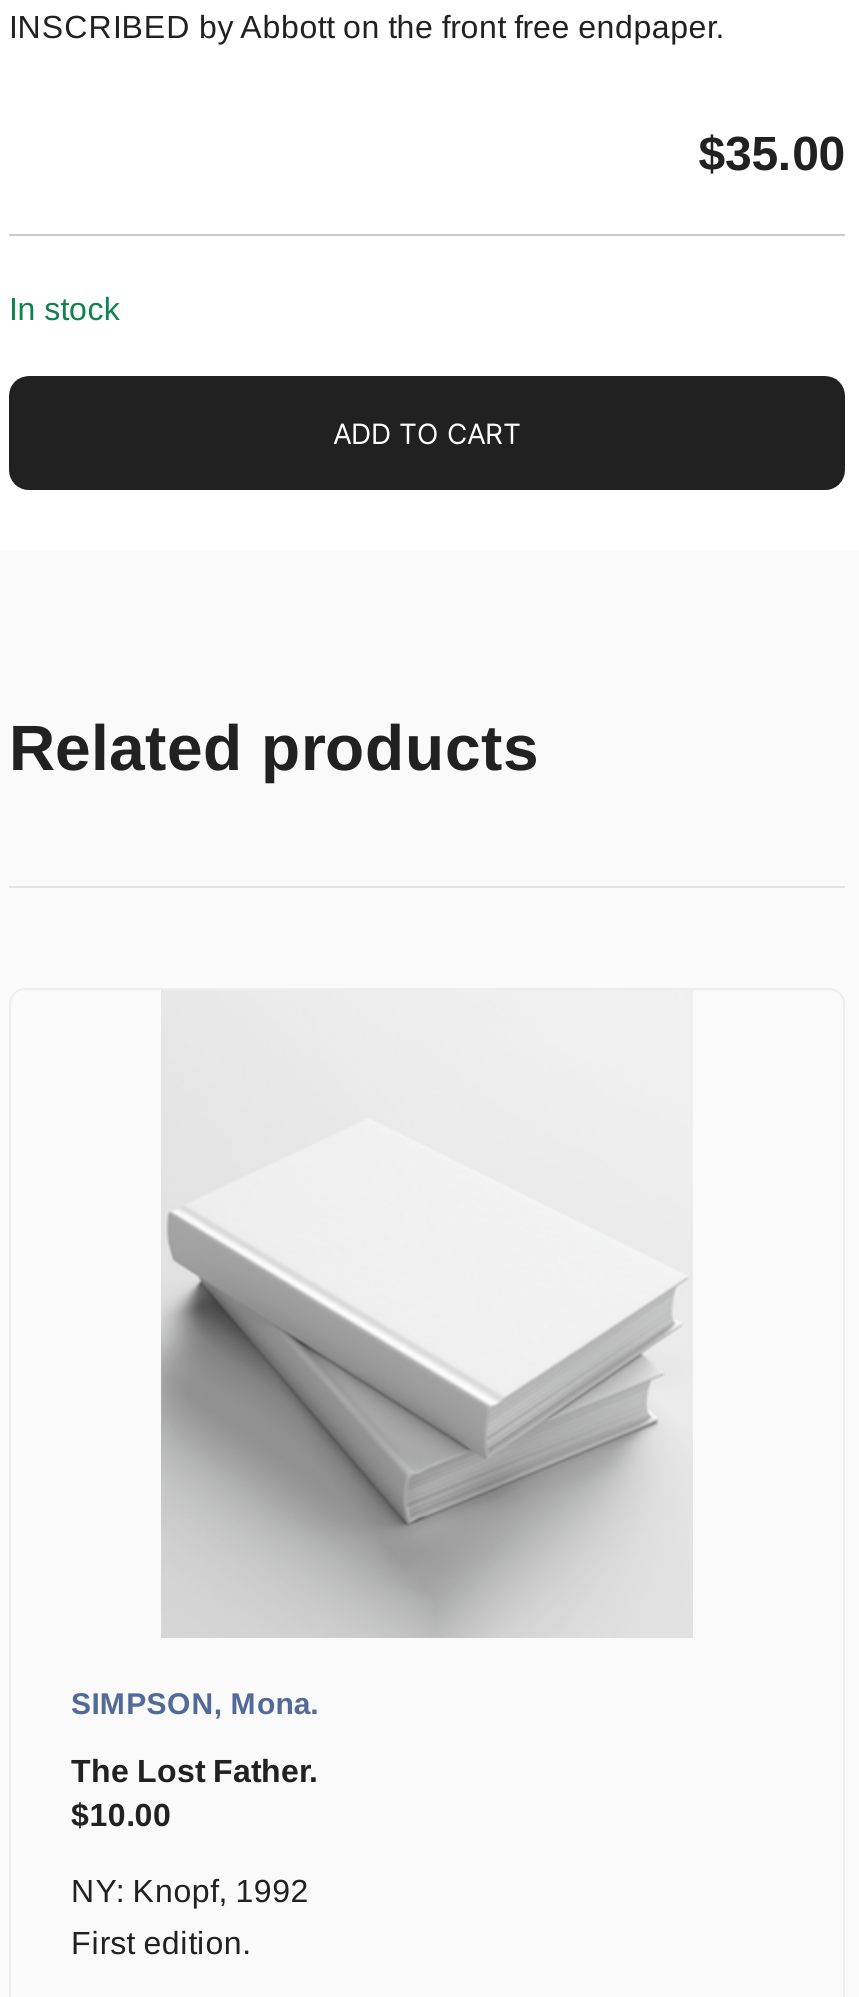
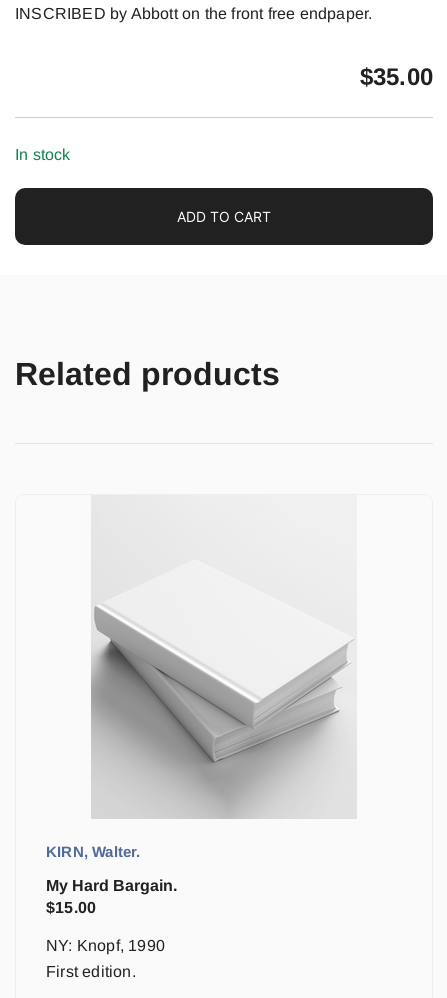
- SIMPSON, Mona.
+ KIRN, Walter.

- The Lost Father.
- $10.00
+ My Hard Bargain.
+ $15.00

- NY: Knopf, 1992
+ NY: Knopf, 1990
